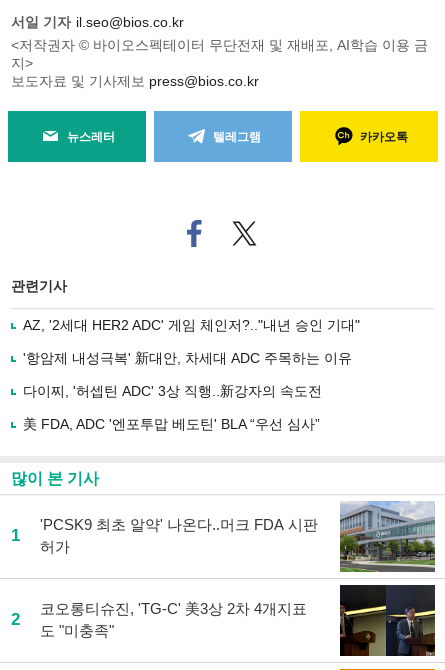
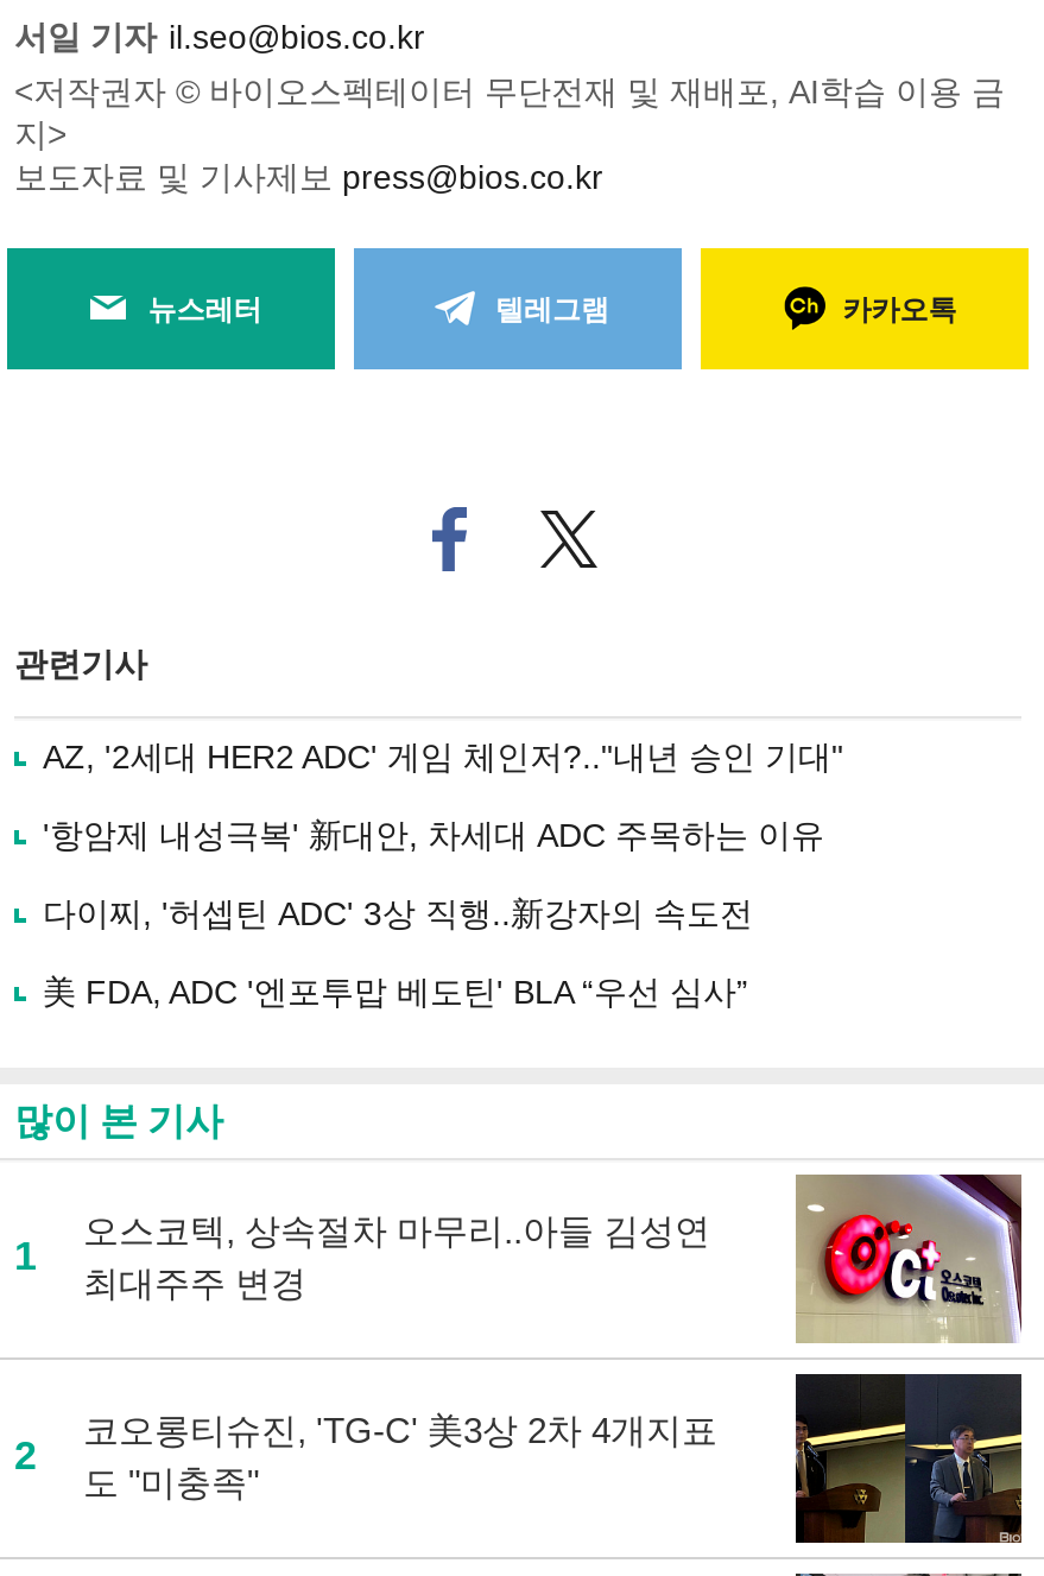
- [image]
- 'PCSK9 최초 알약' 나온다..머크 FDA 시판
- 허가
+ [image]
+ 오스코텍, 상속절차 마무리..아들 김성연
+ 최대주주 변경
